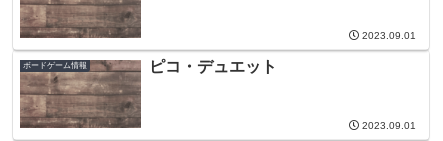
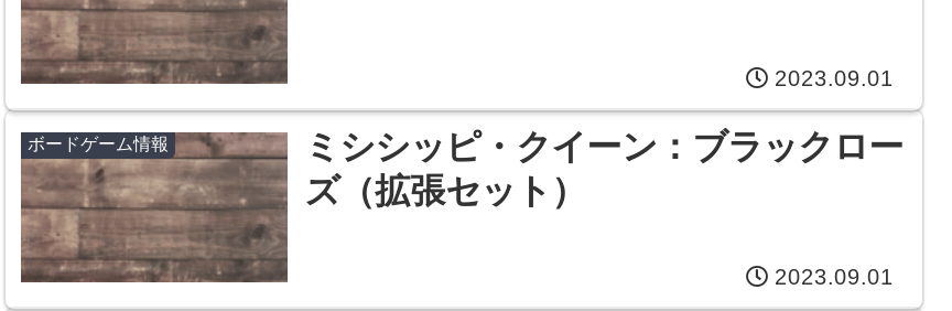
- ピコ・デュエット
+ ミシシッピ・クイーン：ブラックロー
+ ズ（拡張セット）
